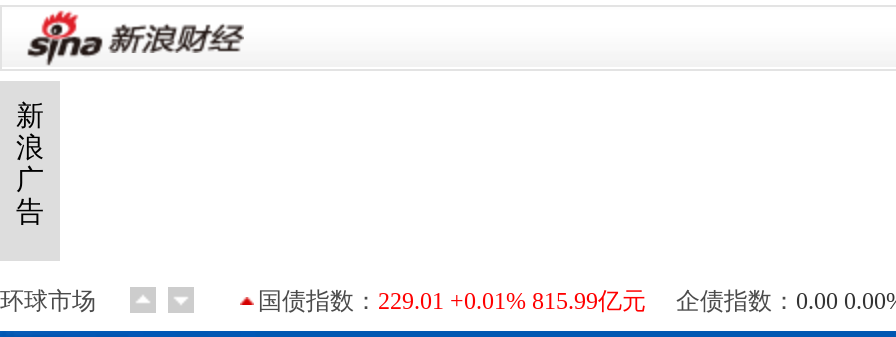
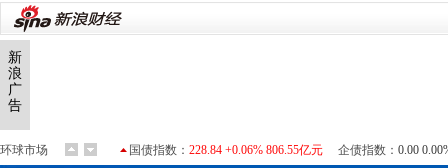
- 国债指数：229.01 +0.01% 815.99亿元
+ 国债指数：228.84 +0.06% 806.55亿元
